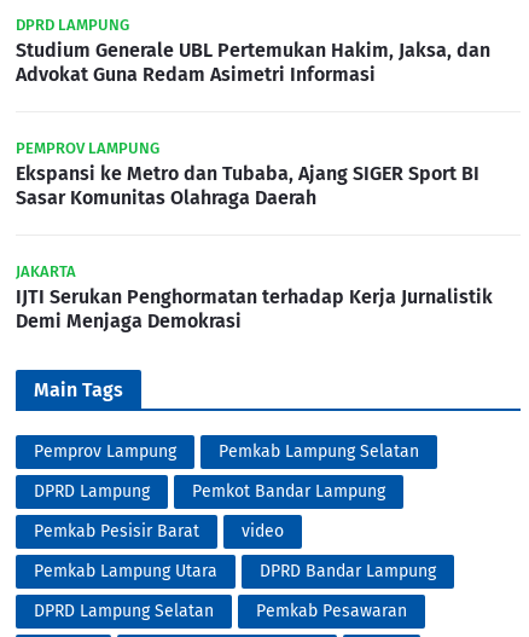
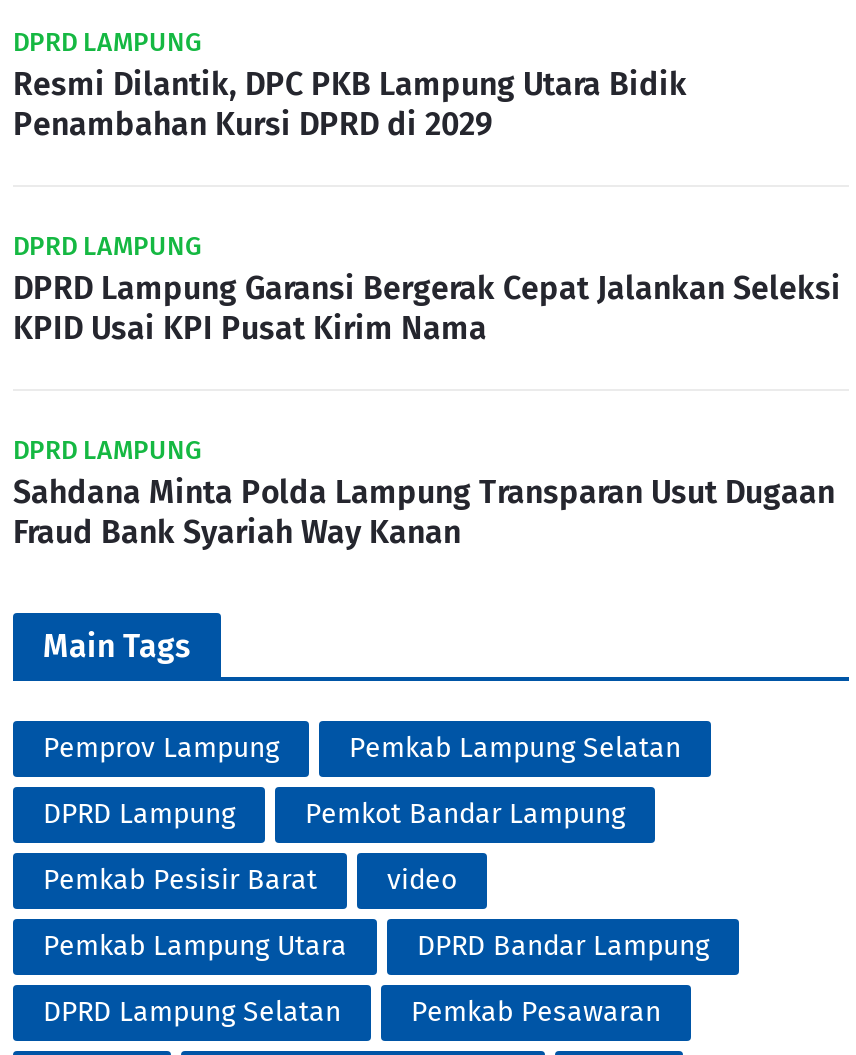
- Studium Generale UBL Pertemukan Hakim, Jaksa, dan
- Advokat Guna Redam Asimetri Informasi
+ Resmi Dilantik, DPC PKB Lampung Utara Bidik
+ Penambahan Kursi DPRD di 2029

- PEMPROV LAMPUNG
- Ekspansi ke Metro dan Tubaba, Ajang SIGER Sport BI
- Sasar Komunitas Olahraga Daerah
+ DPRD LAMPUNG
+ DPRD Lampung Garansi Bergerak Cepat Jalankan Seleksi
+ KPID Usai KPI Pusat Kirim Nama

- JAKARTA
- IJTI Serukan Penghormatan terhadap Kerja Jurnalistik
- Demi Menjaga Demokrasi
+ DPRD LAMPUNG
+ Sahdana Minta Polda Lampung Transparan Usut Dugaan
+ Fraud Bank Syariah Way Kanan
